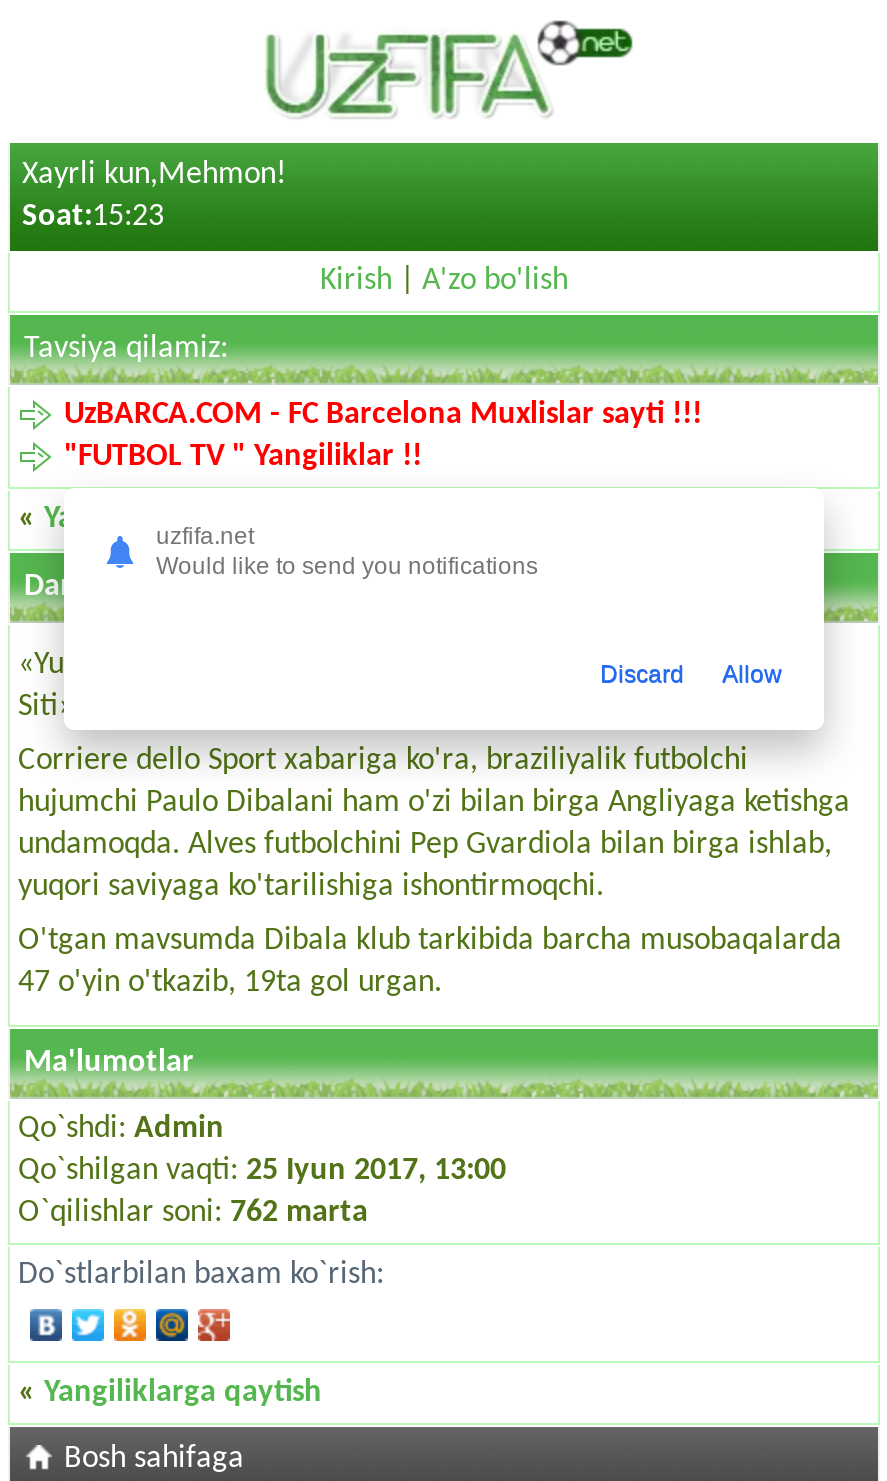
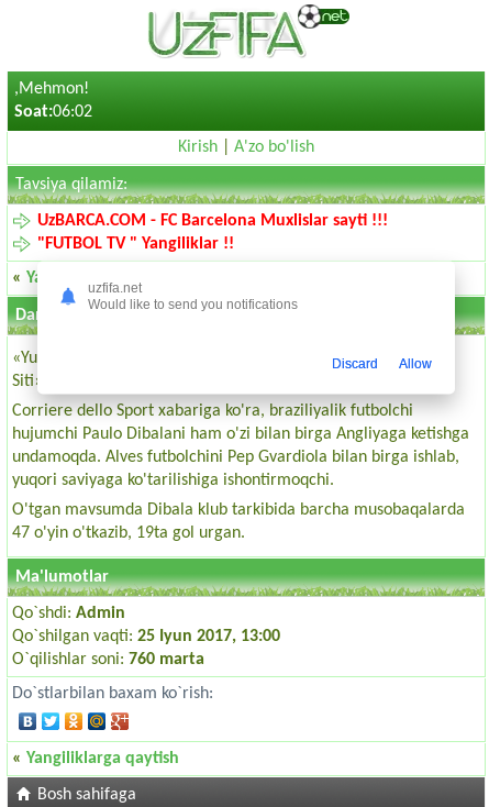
- Xayrli kun,Mehmon!
- Soat:15:23
+ ,Mehmon!
+ Soat:06:02

- O`qilishlar soni: 762 marta
+ O`qilishlar soni: 760 marta
